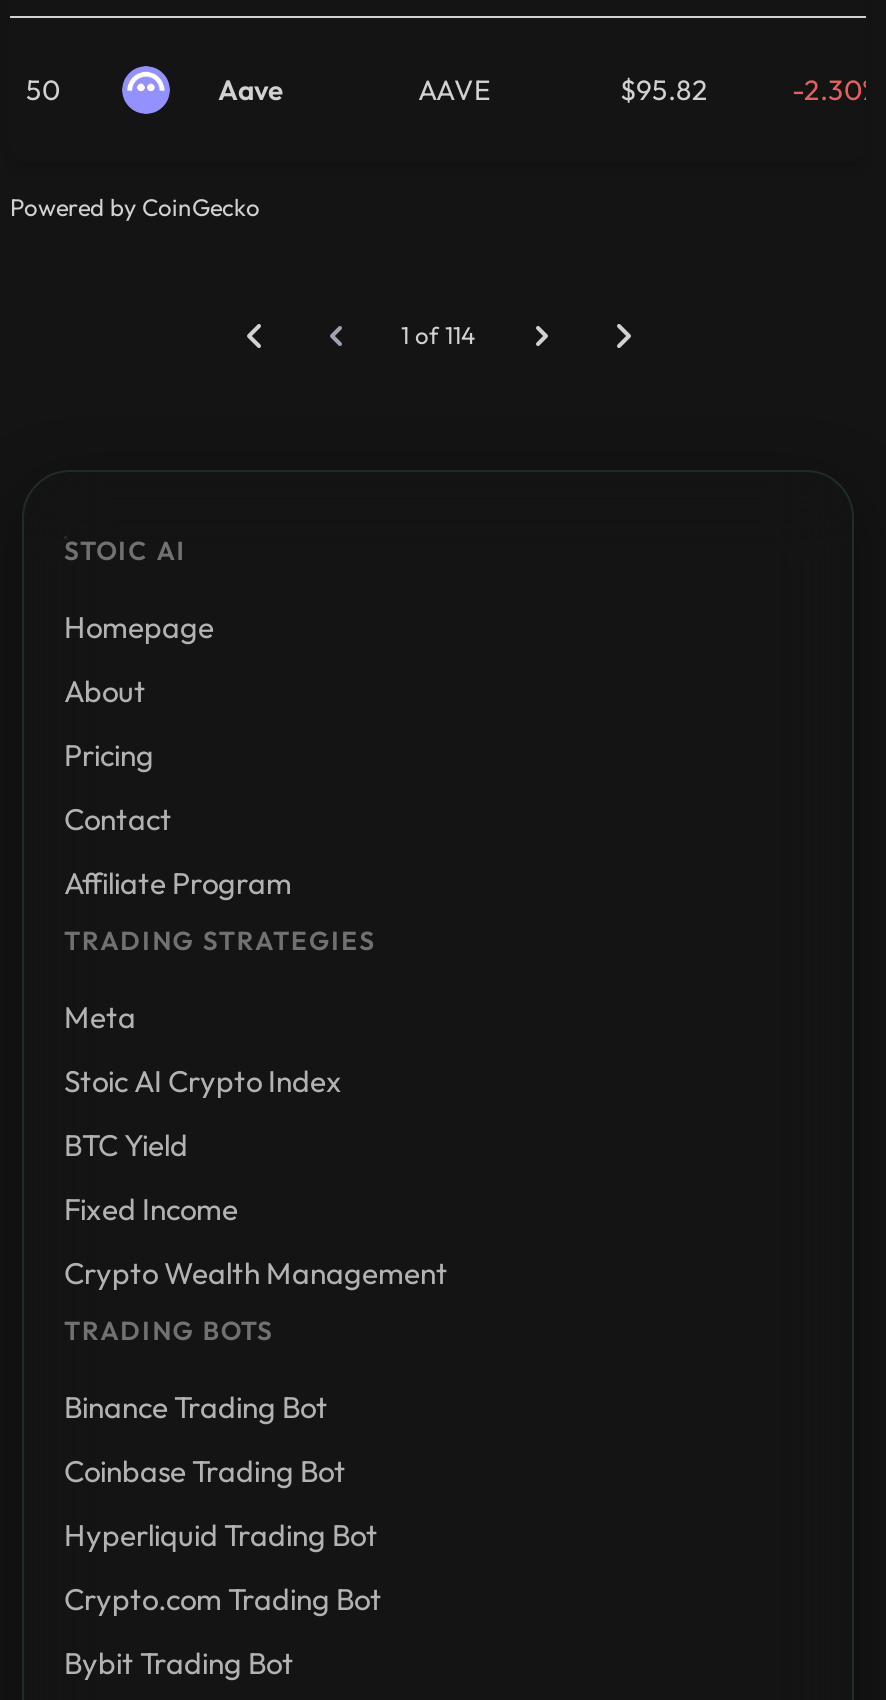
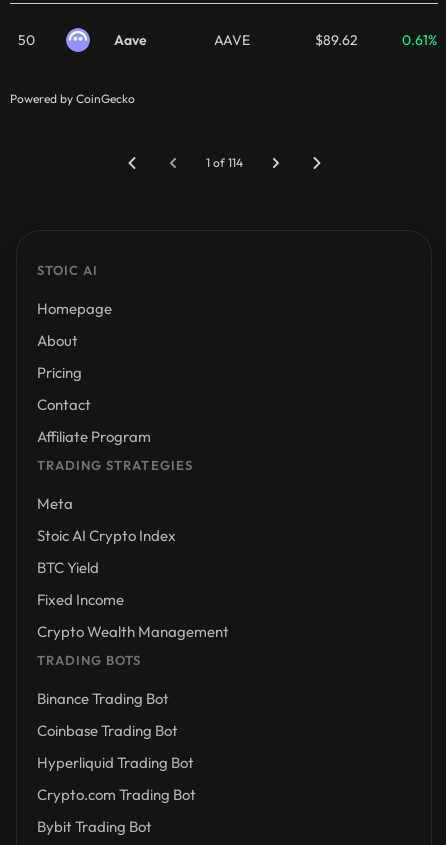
- $95.82
+ $89.62

- -2.30%
+ 0.61%
